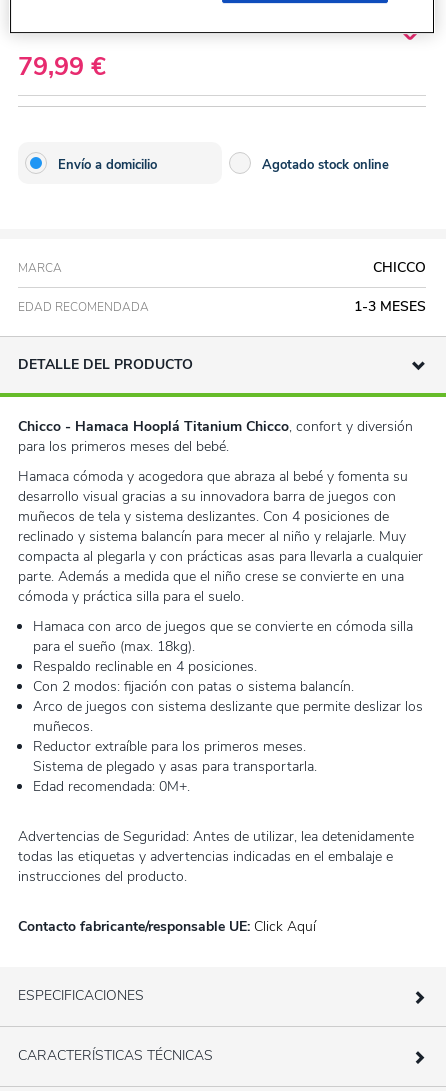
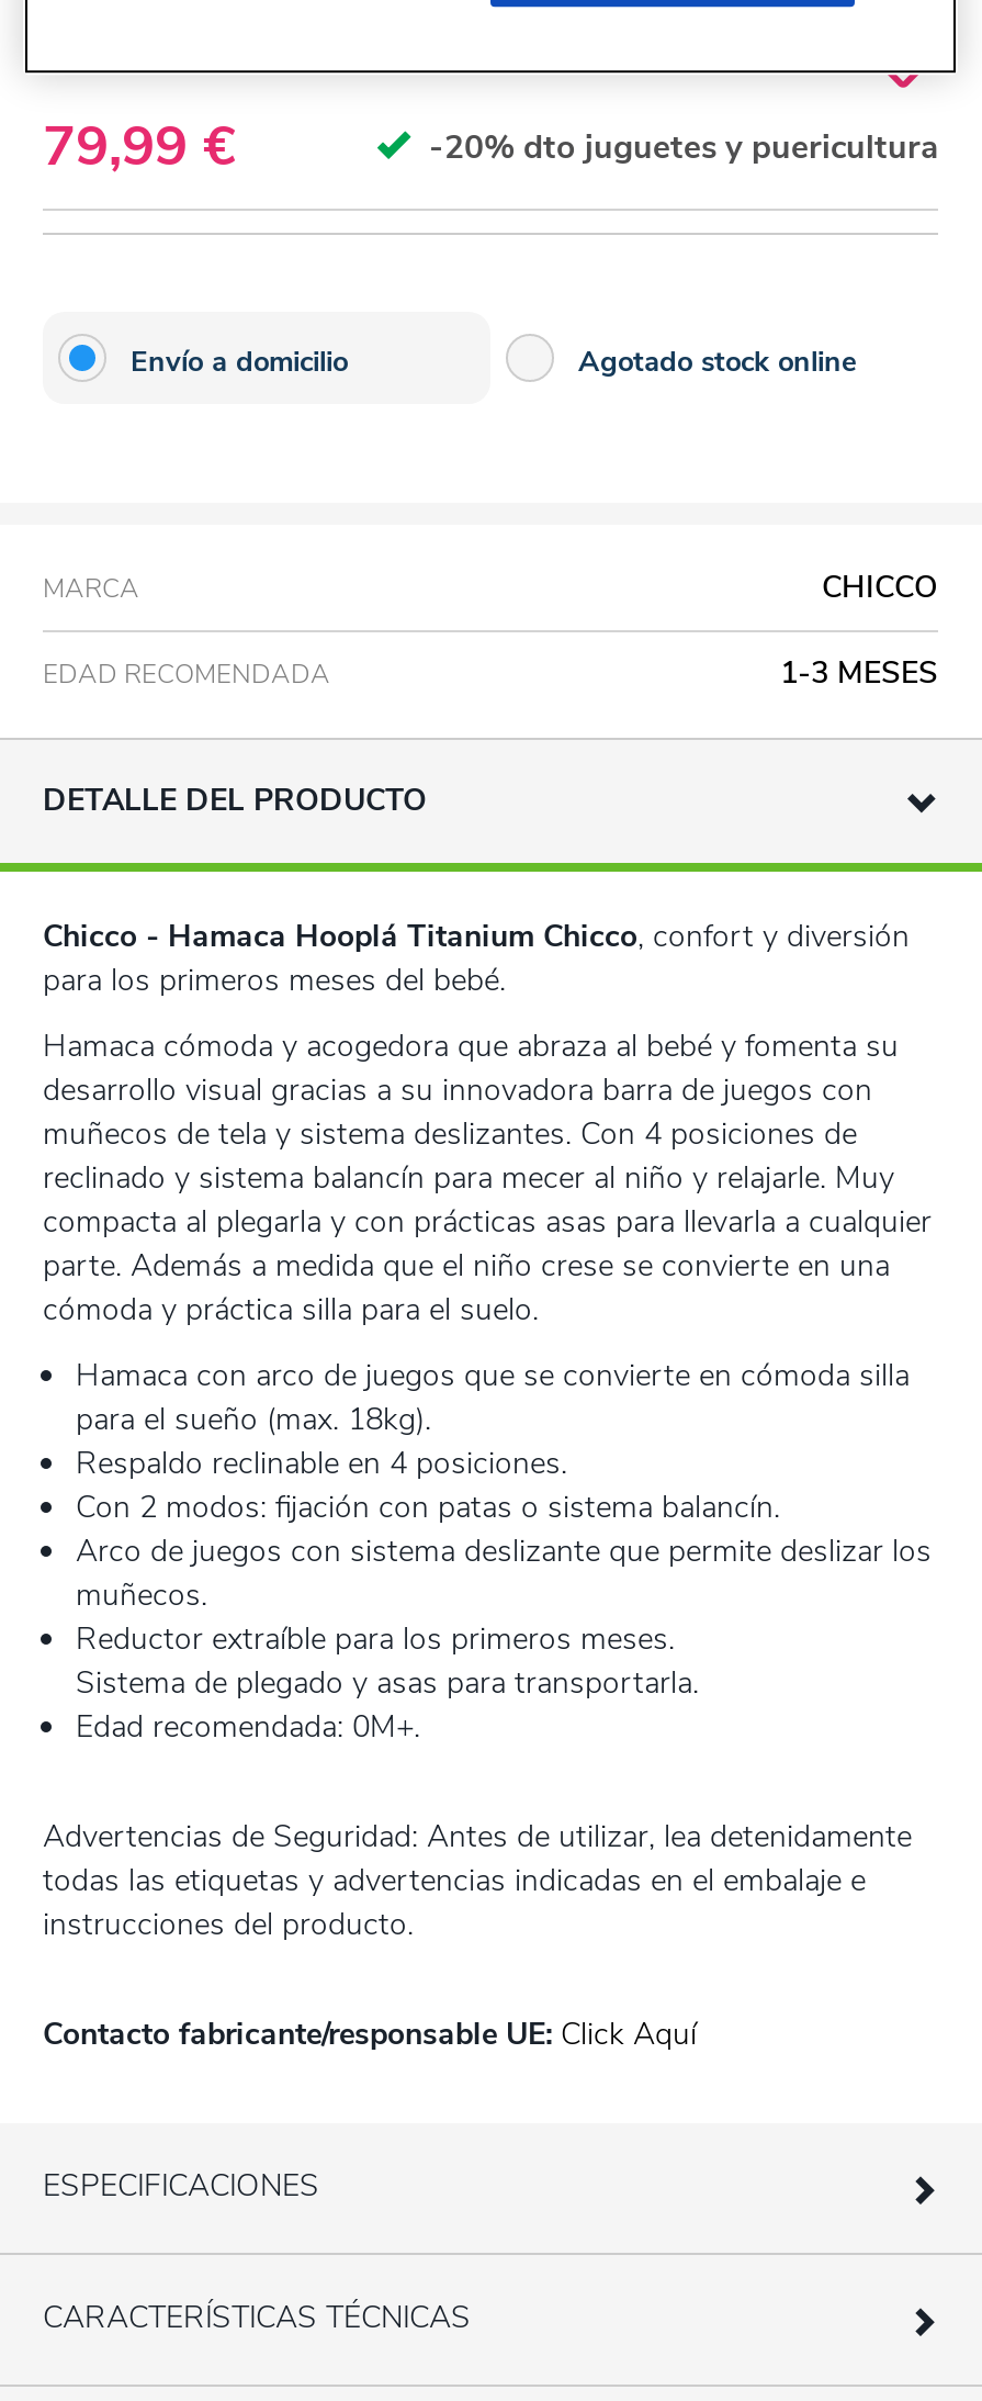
+ -20% dto juguetes y puericultura
